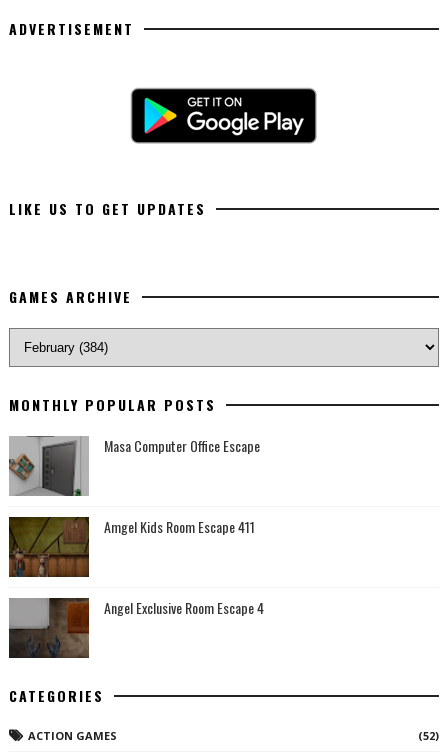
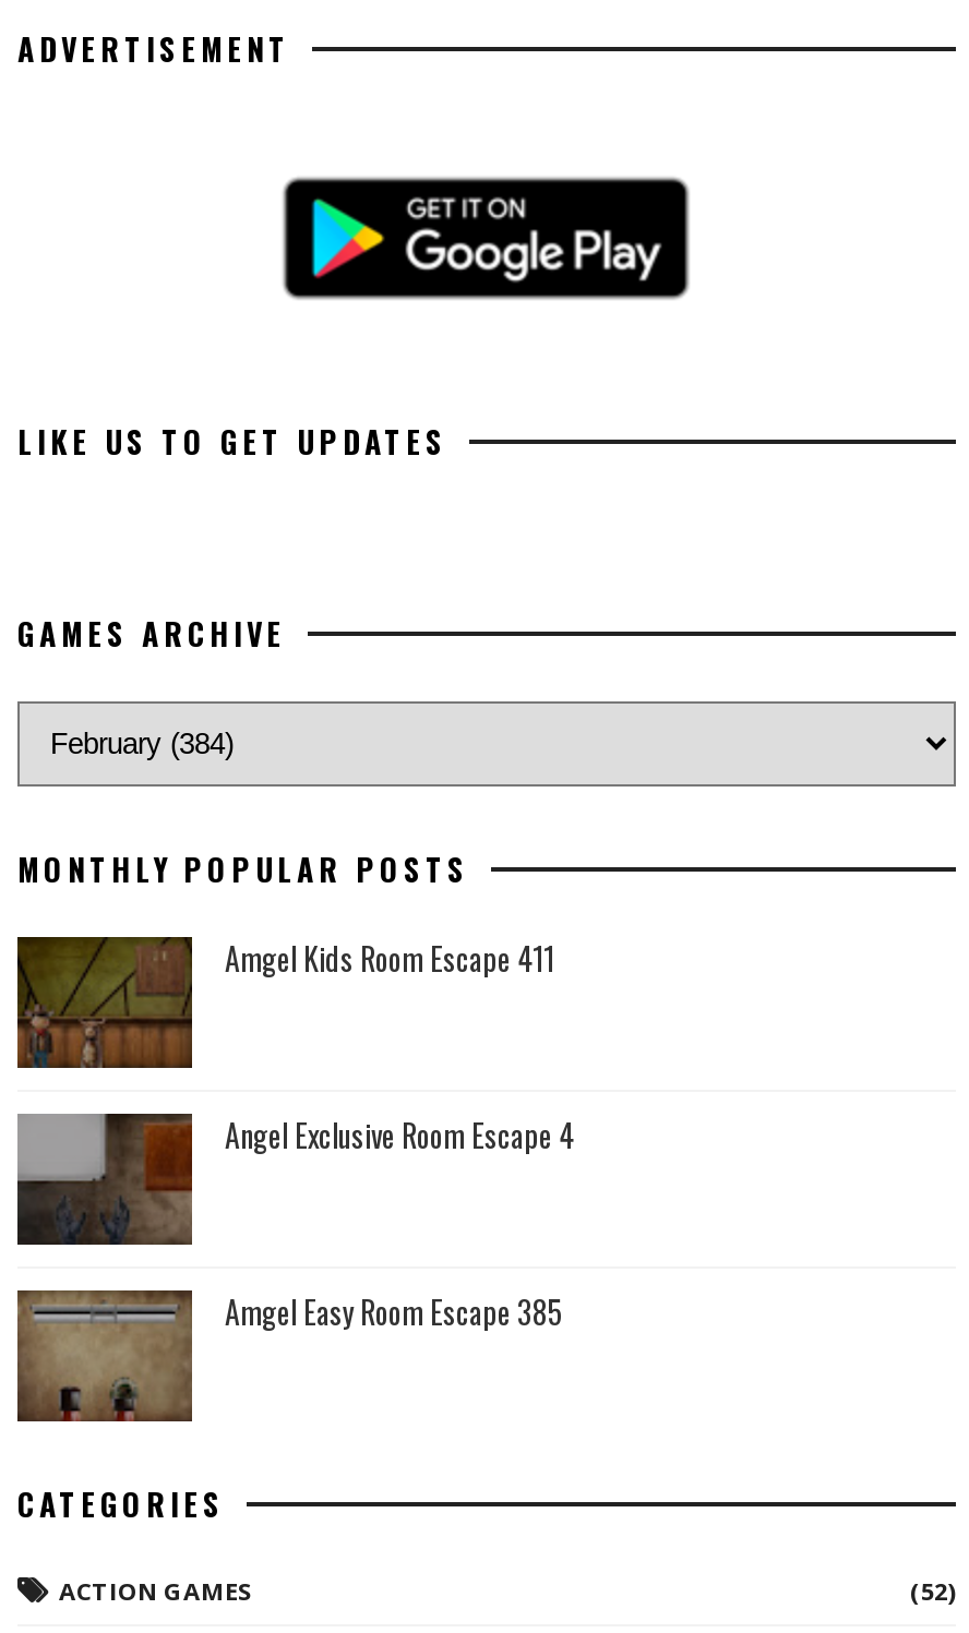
- [image]
- Masa Computer Office Escape

moved up: [image] | Amgel Kids Room Escape 411 | Angel Exclusive Room Escape 4

moved up: [image]

+ [image]
+ Amgel Easy Room Escape 385
